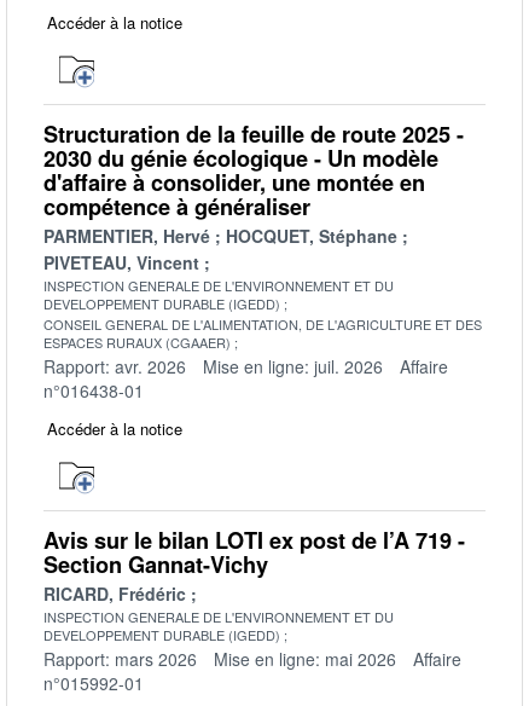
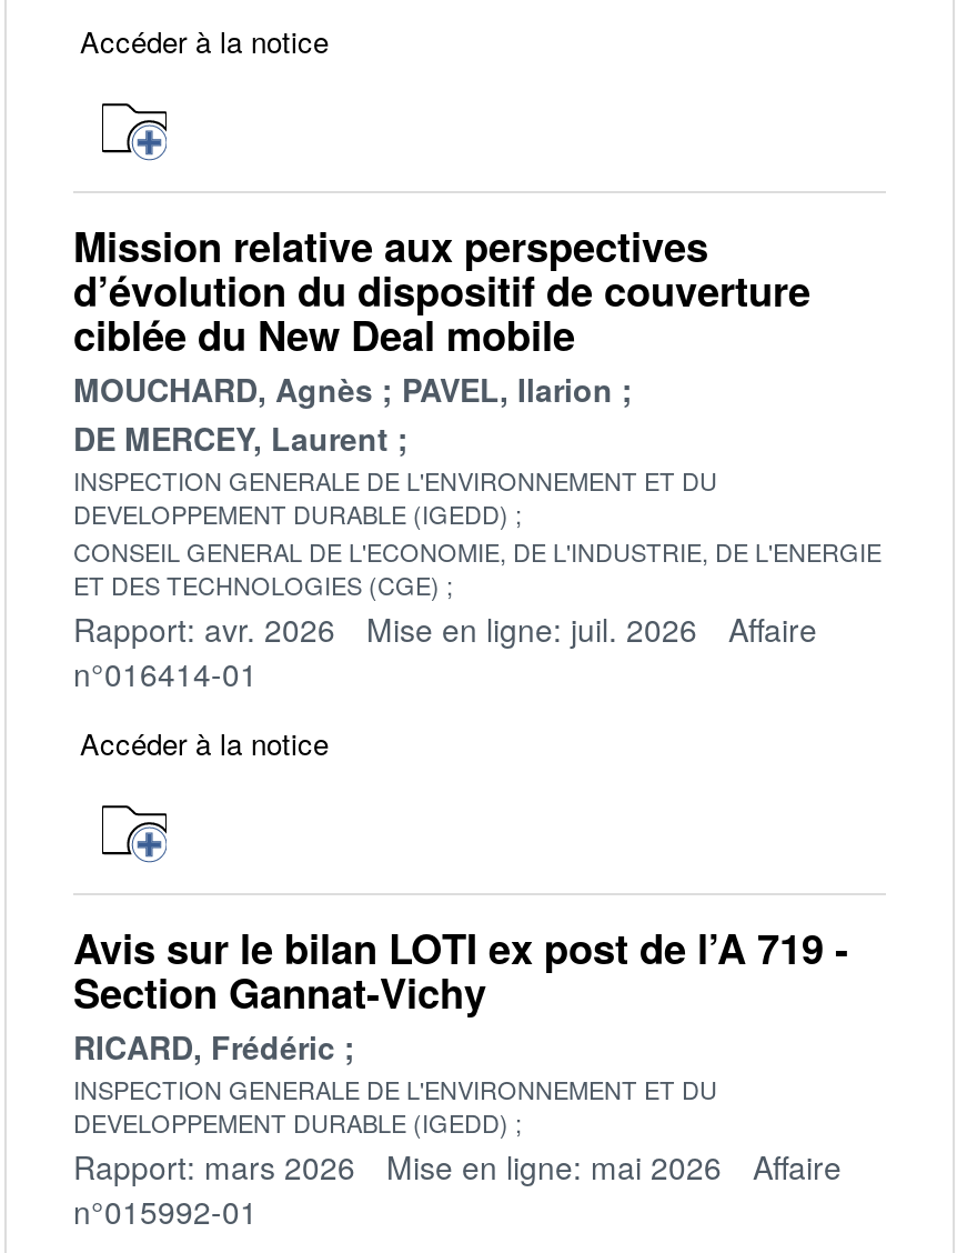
- Structuration de la feuille de route 2025 -
- 2030 du génie écologique - Un modèle
- d'affaire à consolider, une montée en
- compétence à généraliser
- PARMENTIER, Hervé
- HOCQUET, Stéphane
- PIVETEAU, Vincent
+ Mission relative aux perspectives
+ d’évolution du dispositif de couverture
+ ciblée du New Deal mobile
+ MOUCHARD, Agnès
+ PAVEL, Ilarion
+ DE MERCEY, Laurent

- CONSEIL GENERAL DE L'ALIMENTATION, DE L'AGRICULTURE ET DES
- ESPACES RURAUX (CGAAER)
+ CONSEIL GENERAL DE L'ECONOMIE, DE L'INDUSTRIE, DE L'ENERGIE
+ ET DES TECHNOLOGIES (CGE)

- n°016438-01
+ n°016414-01
